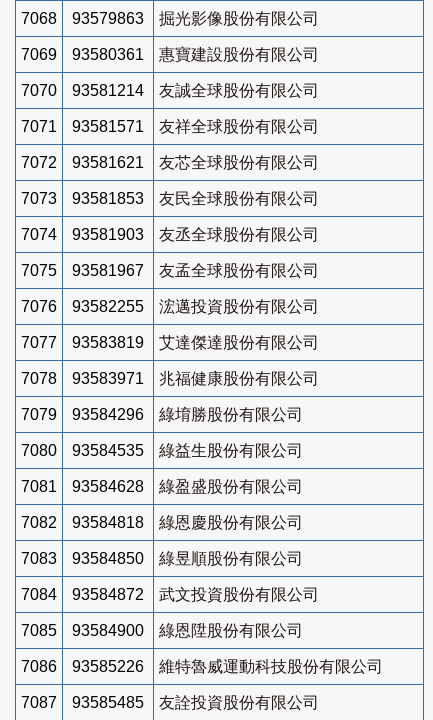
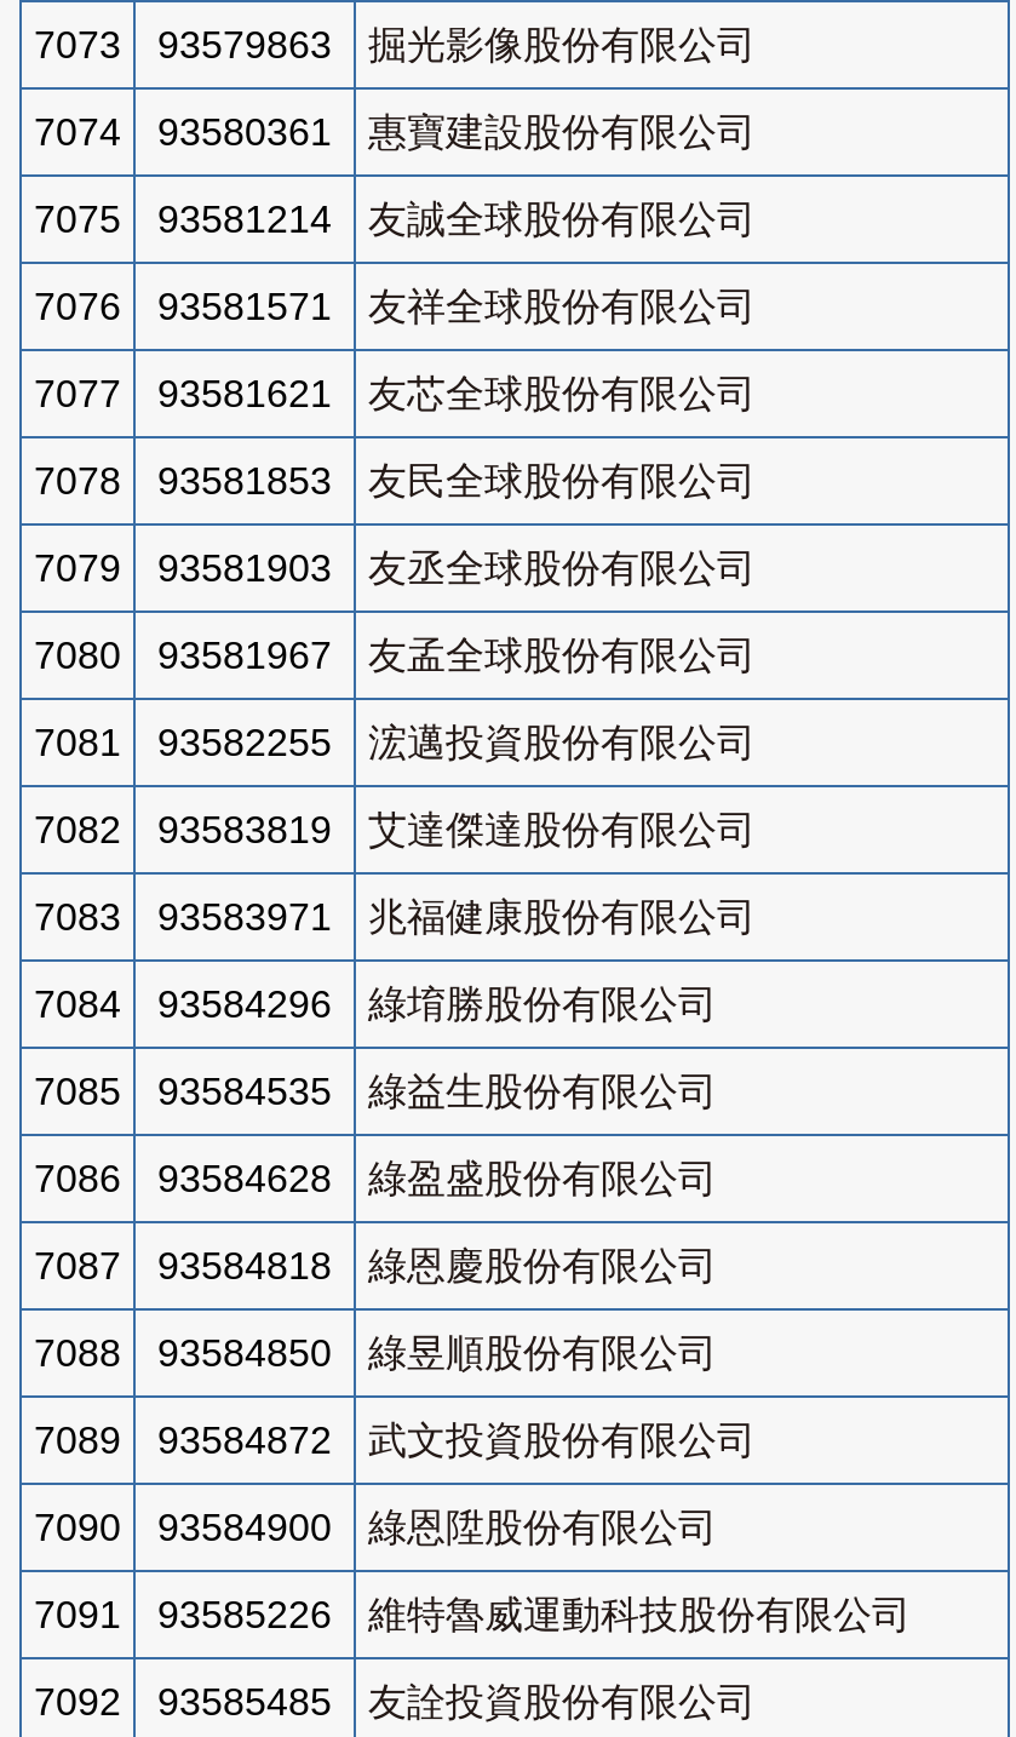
- 7068 93579863 掘光影像股份有限公司
+ 7073 93579863 掘光影像股份有限公司

- 7069 93580361 惠寶建設股份有限公司
+ 7074 93580361 惠寶建設股份有限公司

- 7070 93581214 友誠全球股份有限公司
+ 7075 93581214 友誠全球股份有限公司

- 7071 93581571 友祥全球股份有限公司
+ 7076 93581571 友祥全球股份有限公司

- 7072 93581621 友芯全球股份有限公司
+ 7077 93581621 友芯全球股份有限公司

- 7073 93581853 友民全球股份有限公司
+ 7078 93581853 友民全球股份有限公司

- 7074 93581903 友丞全球股份有限公司
+ 7079 93581903 友丞全球股份有限公司

- 7075 93581967 友孟全球股份有限公司
+ 7080 93581967 友孟全球股份有限公司

- 7076 93582255 浤邁投資股份有限公司
+ 7081 93582255 浤邁投資股份有限公司

- 7077 93583819 艾達傑達股份有限公司
+ 7082 93583819 艾達傑達股份有限公司

- 7078 93583971 兆福健康股份有限公司
+ 7083 93583971 兆福健康股份有限公司

- 7079 93584296 綠堉勝股份有限公司
+ 7084 93584296 綠堉勝股份有限公司

- 7080 93584535 綠益生股份有限公司
+ 7085 93584535 綠益生股份有限公司

- 7081 93584628 綠盈盛股份有限公司
+ 7086 93584628 綠盈盛股份有限公司

- 7082 93584818 綠恩慶股份有限公司
+ 7087 93584818 綠恩慶股份有限公司

- 7083 93584850 綠昱順股份有限公司
+ 7088 93584850 綠昱順股份有限公司

- 7084 93584872 武文投資股份有限公司
+ 7089 93584872 武文投資股份有限公司

- 7085 93584900 綠恩陞股份有限公司
+ 7090 93584900 綠恩陞股份有限公司

- 7086 93585226 維特魯威運動科技股份有限公司
+ 7091 93585226 維特魯威運動科技股份有限公司

- 7087 93585485 友詮投資股份有限公司
+ 7092 93585485 友詮投資股份有限公司
